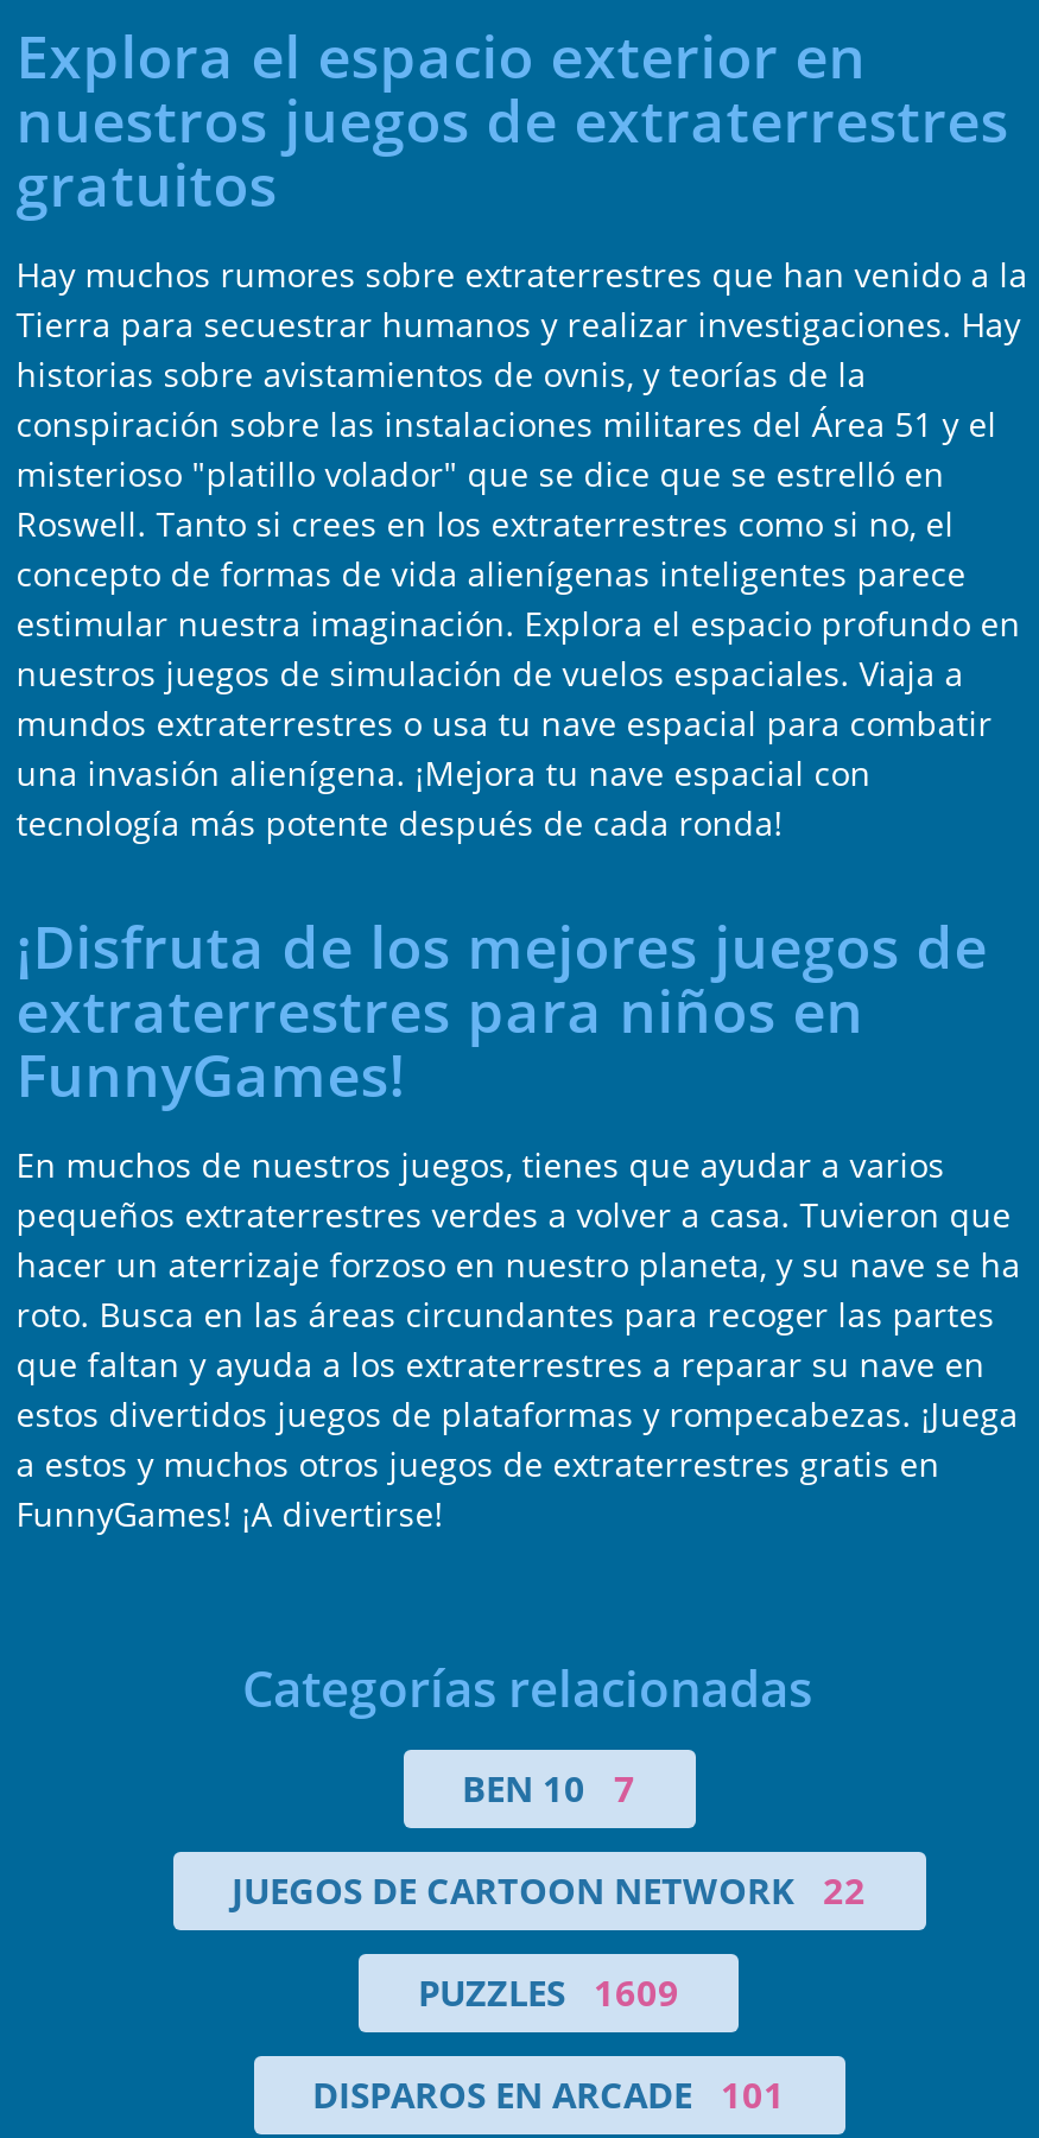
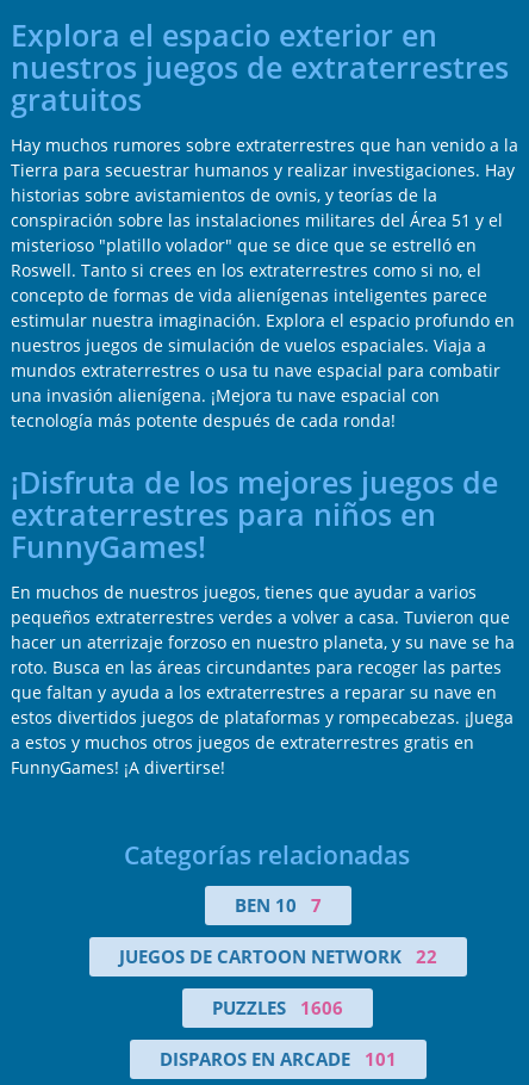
- PUZZLES 1609
+ PUZZLES 1606
